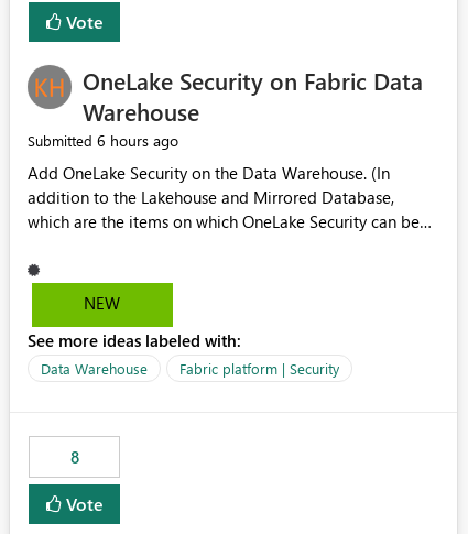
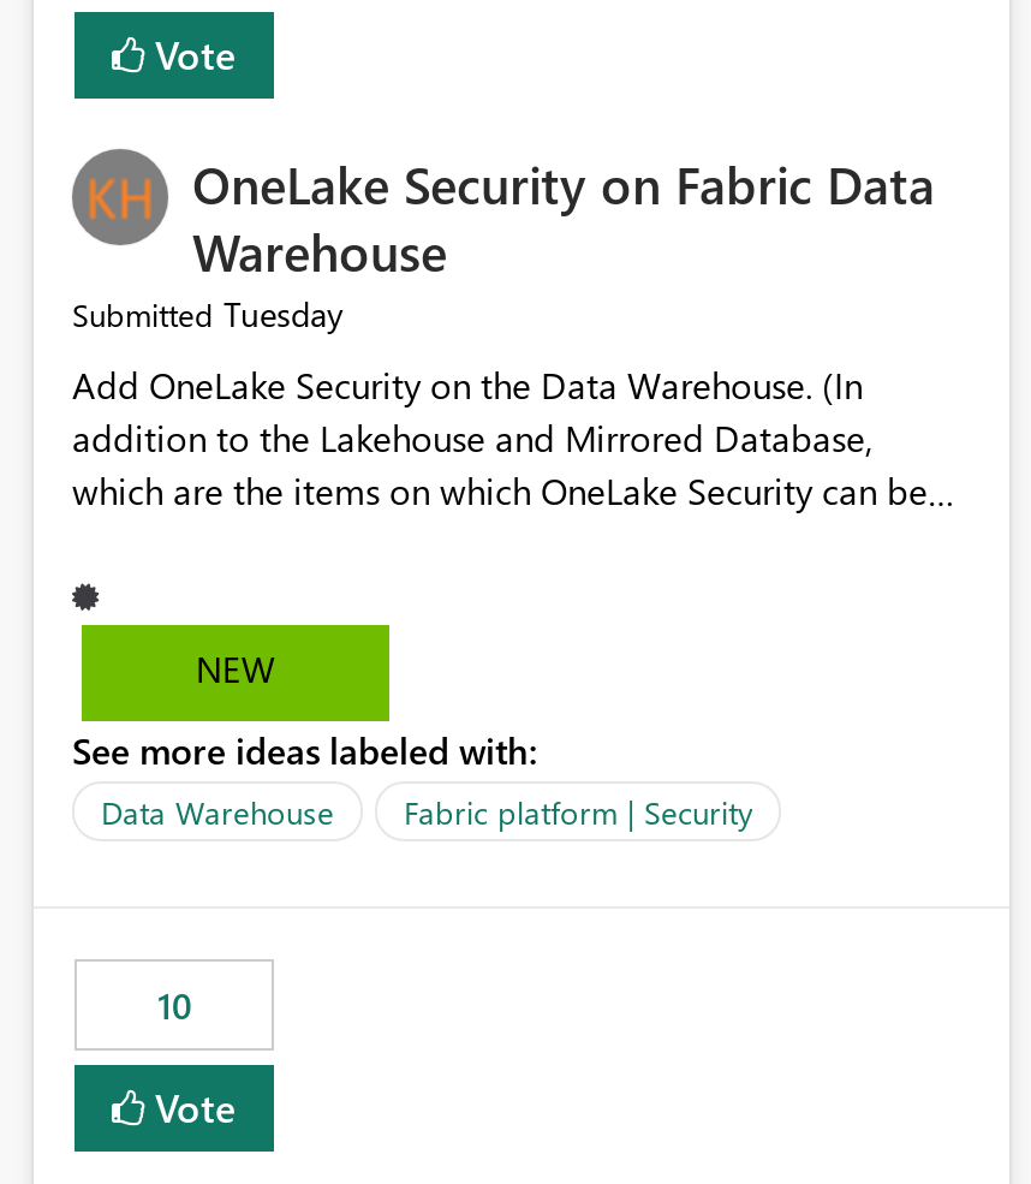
- Submitted 6 hours ago
+ Submitted Tuesday

- 8
+ 10
